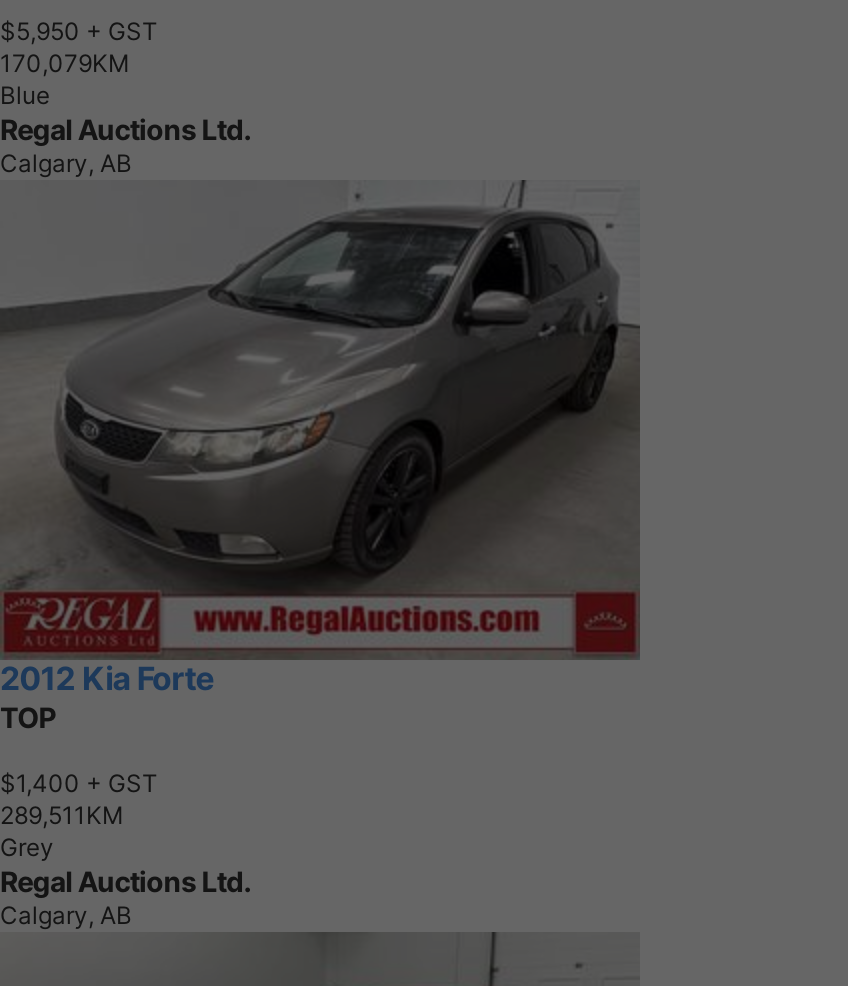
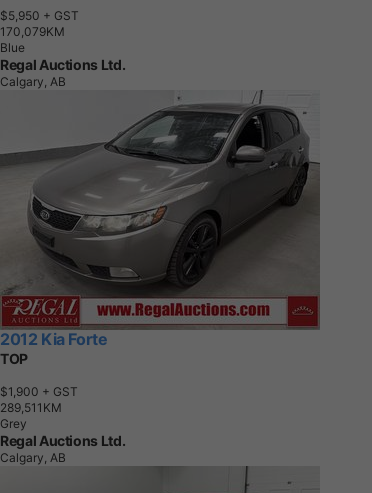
- $1,400 + GST
+ $1,900 + GST
